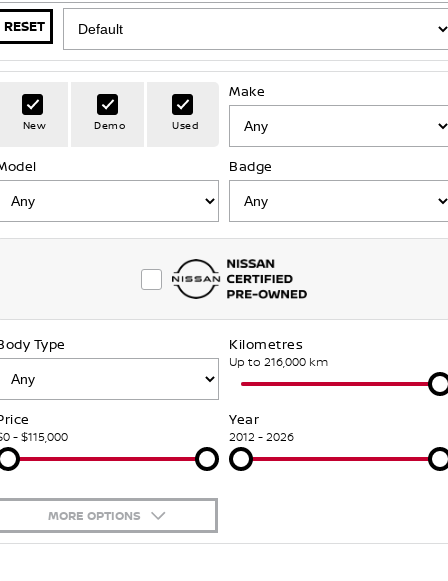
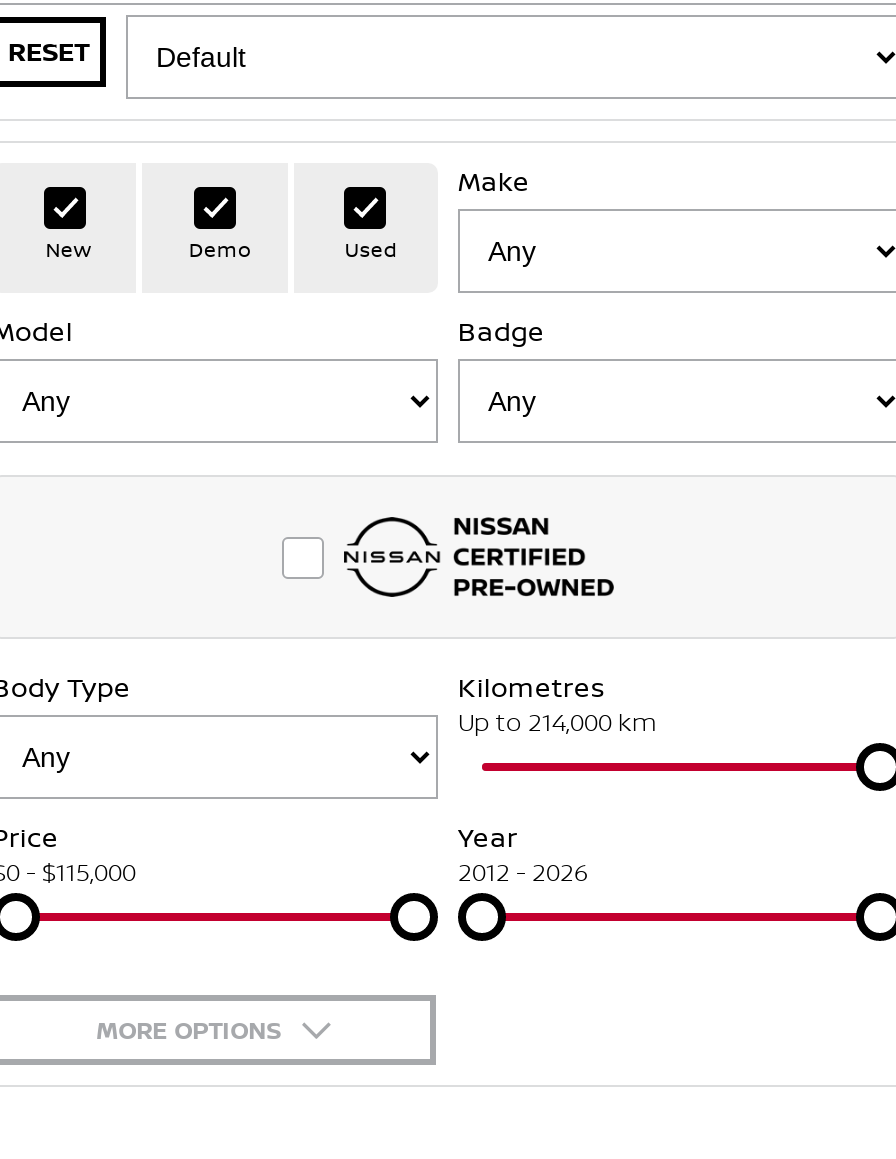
- Up to 216,000 km
+ Up to 214,000 km
